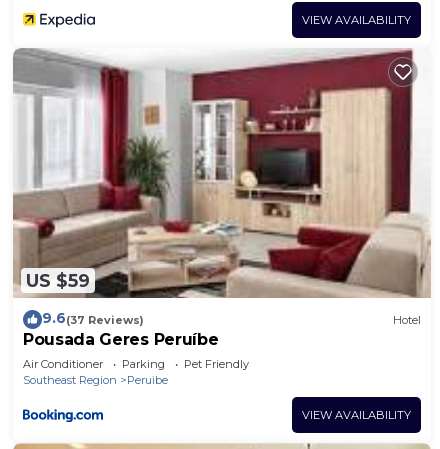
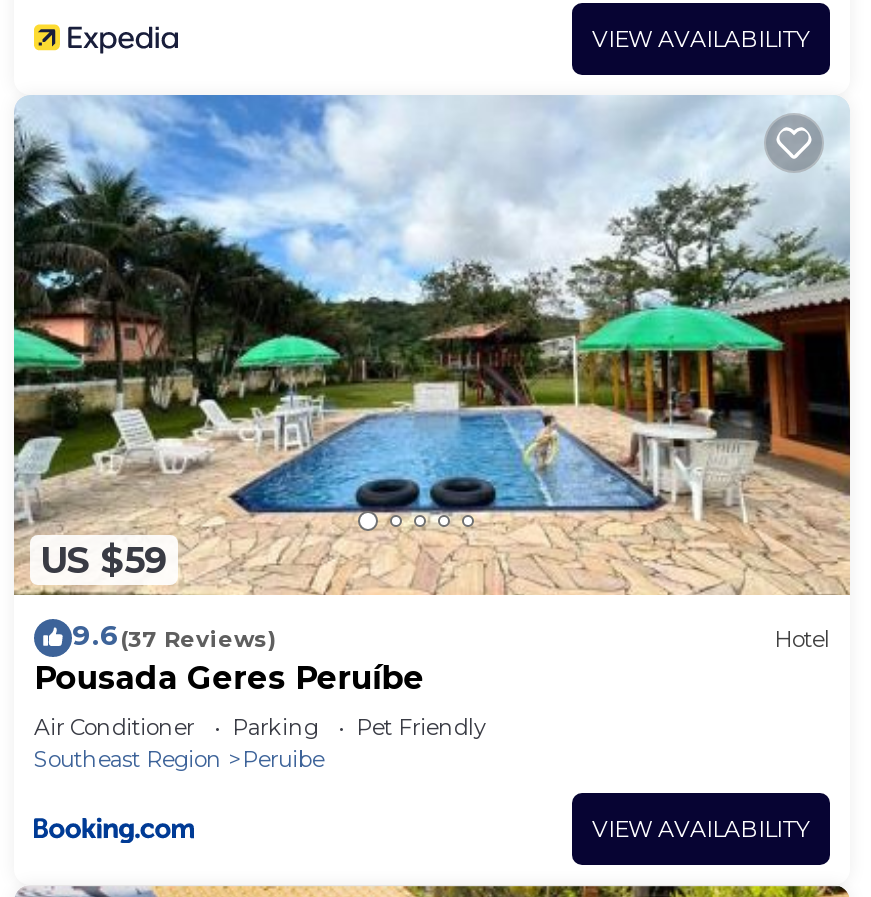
- [image]
+ [image]
